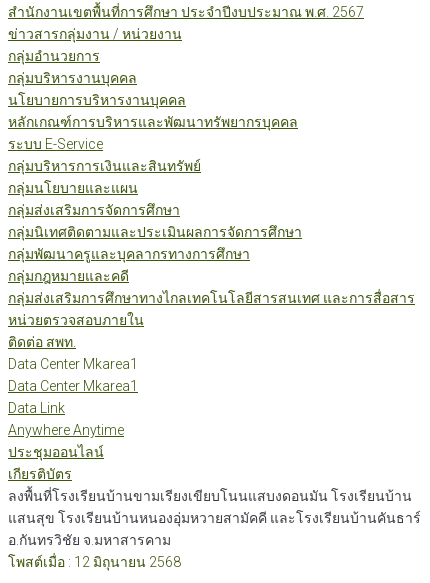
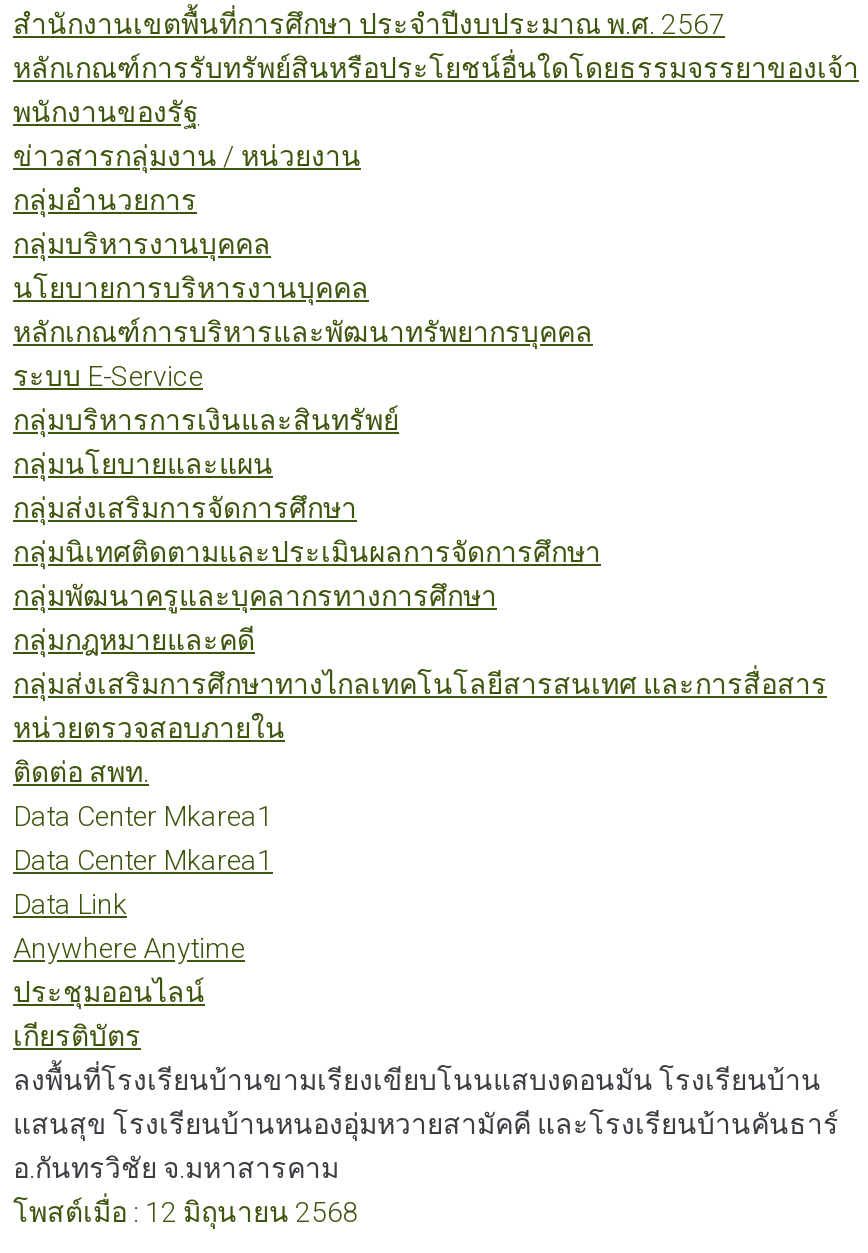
+ หลักเกณฑ์การรับทรัพย์สินหรือประโยชน์อื่นใดโดยธรรมจรรยาของเจ้า
+ พนักงานของรัฐ
